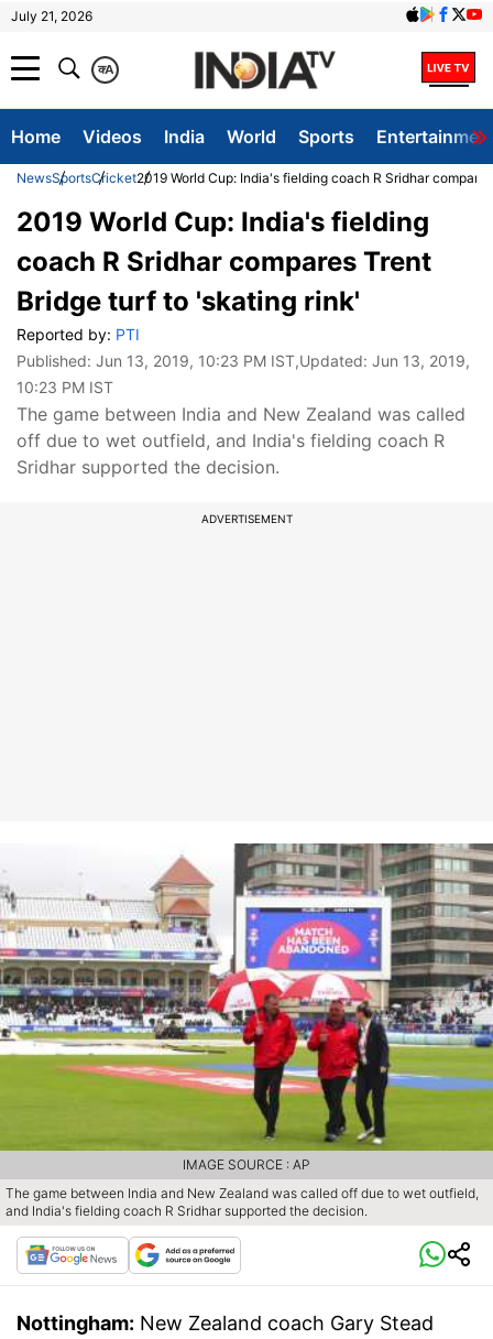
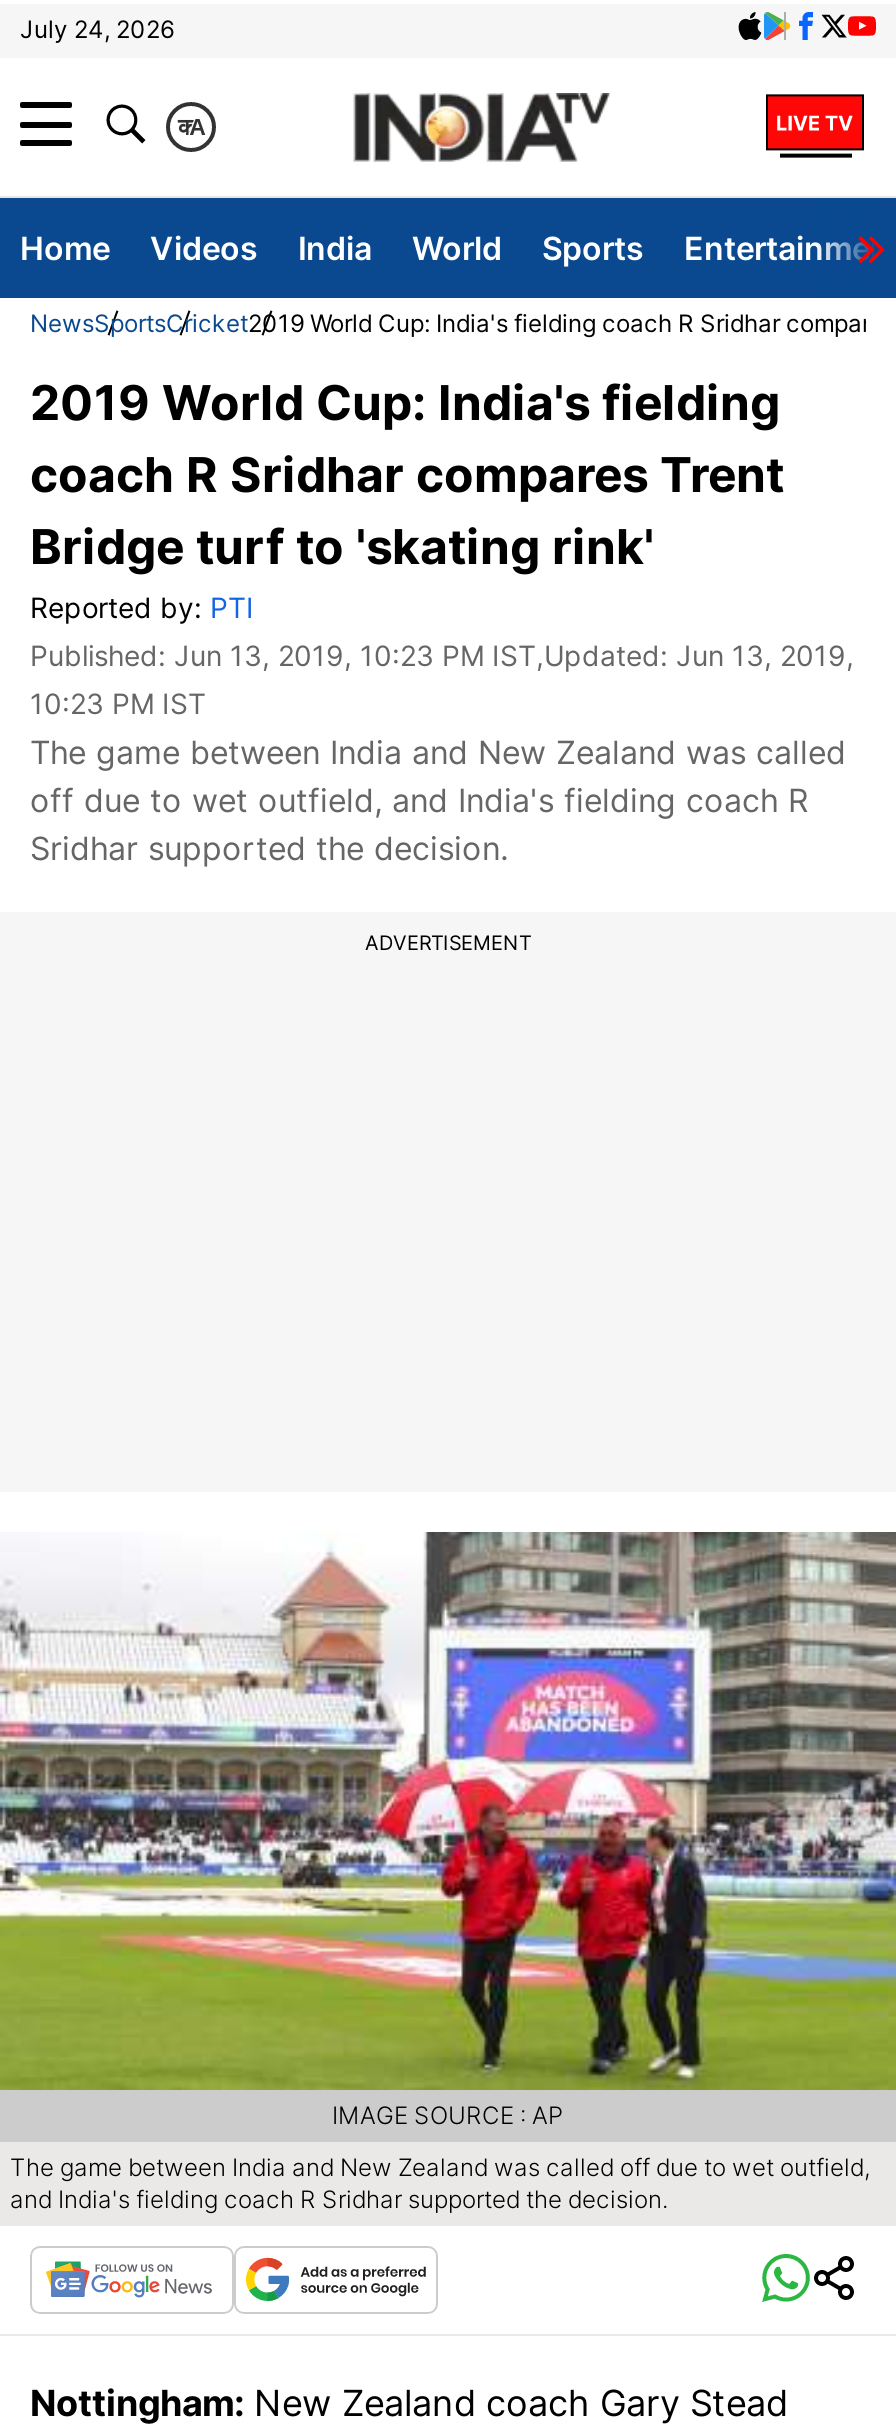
- July 21, 2026
+ July 24, 2026
